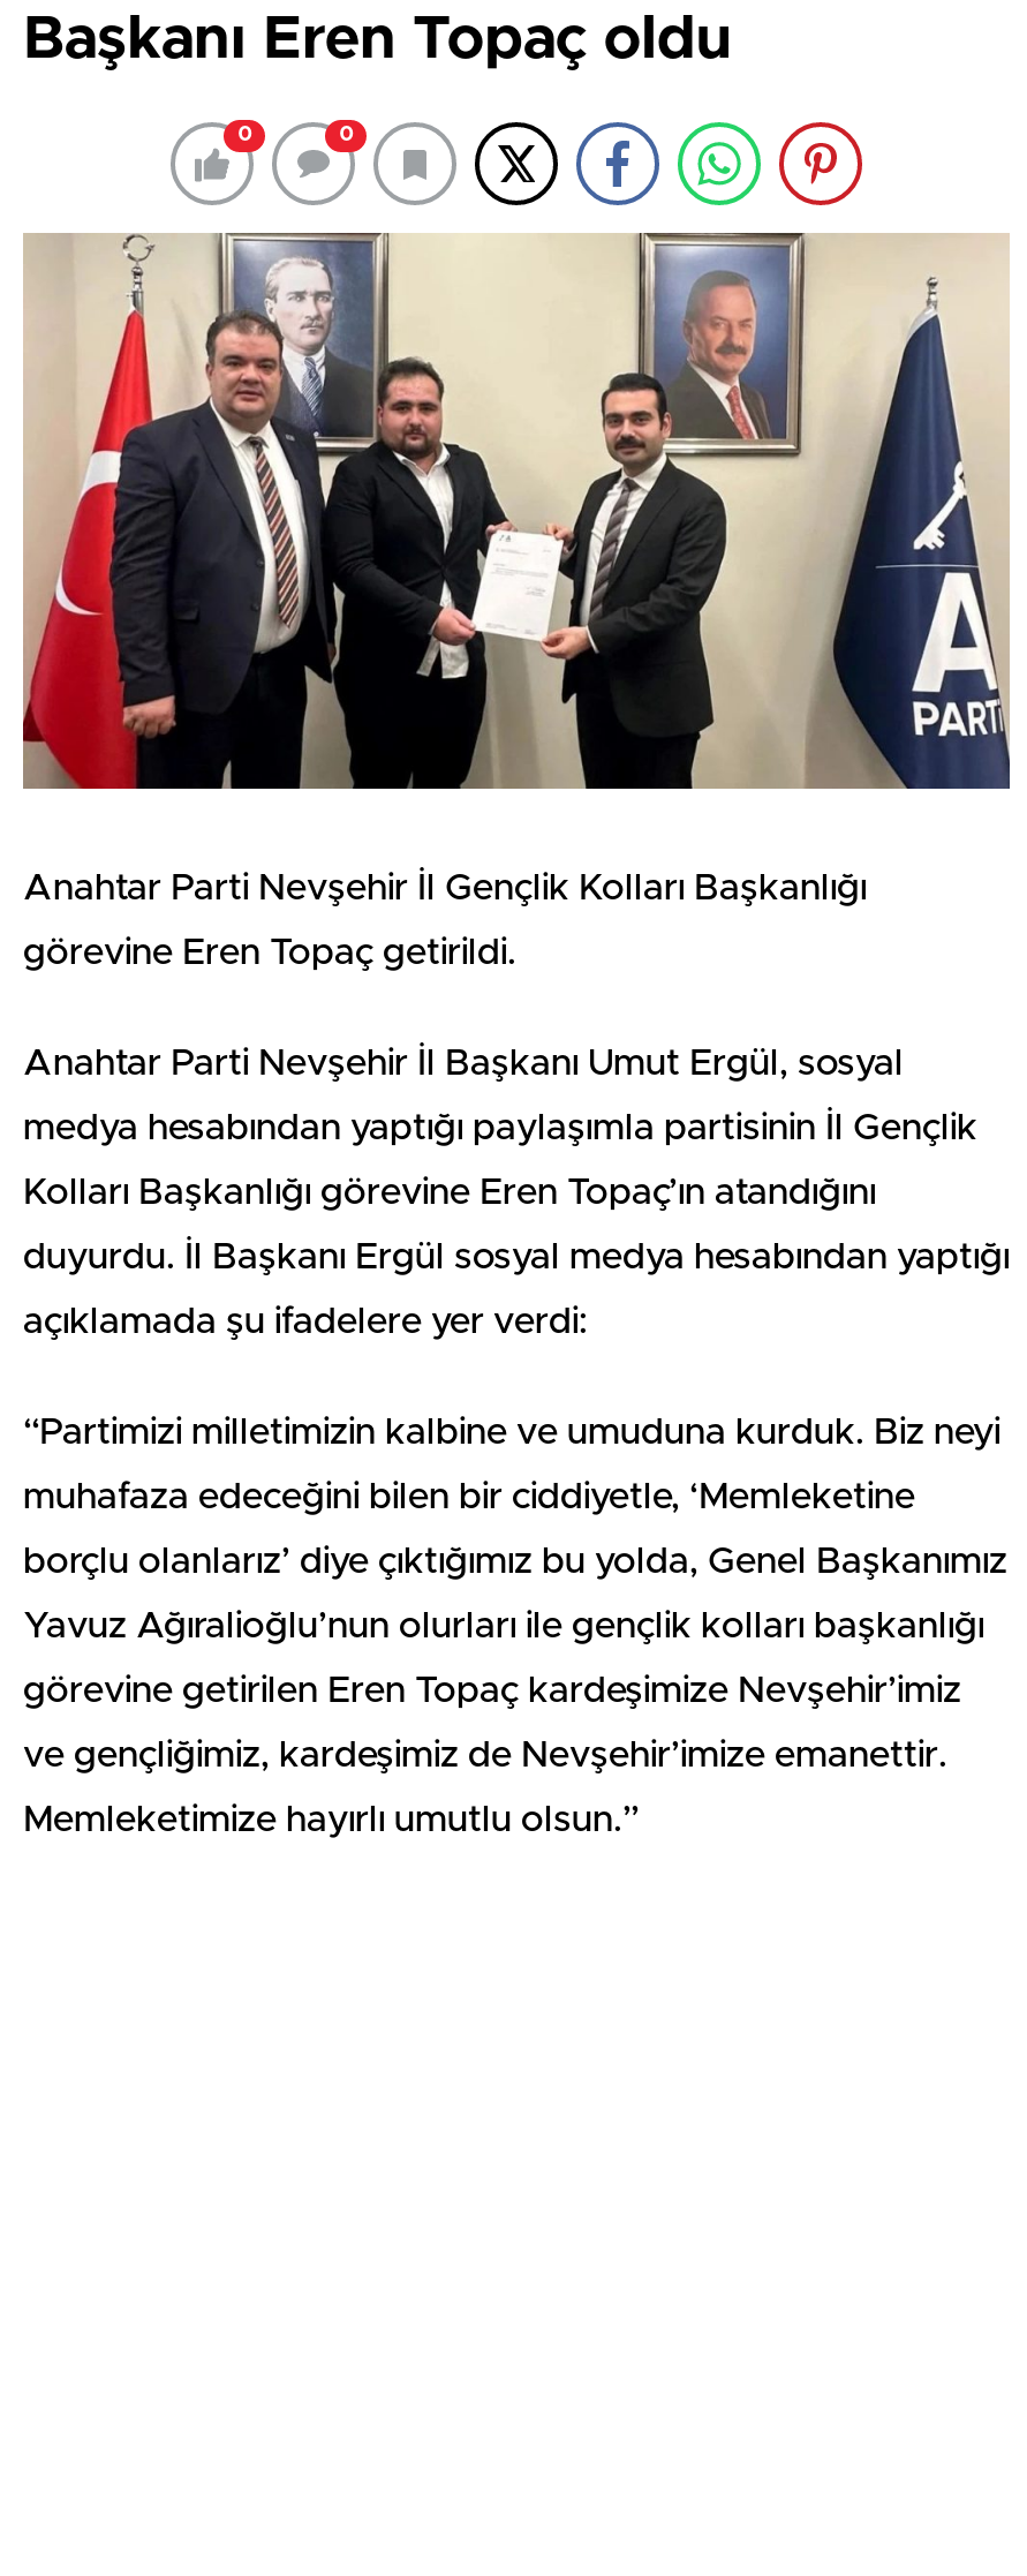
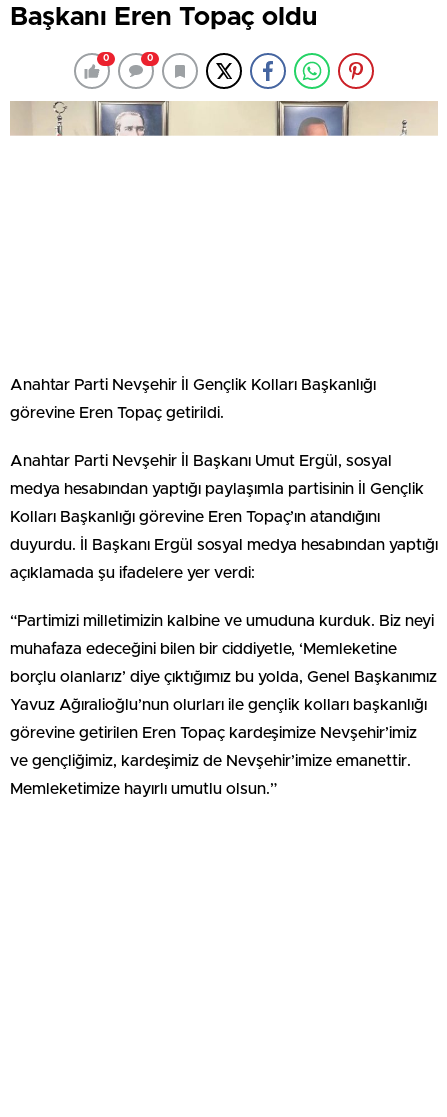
- [image]
